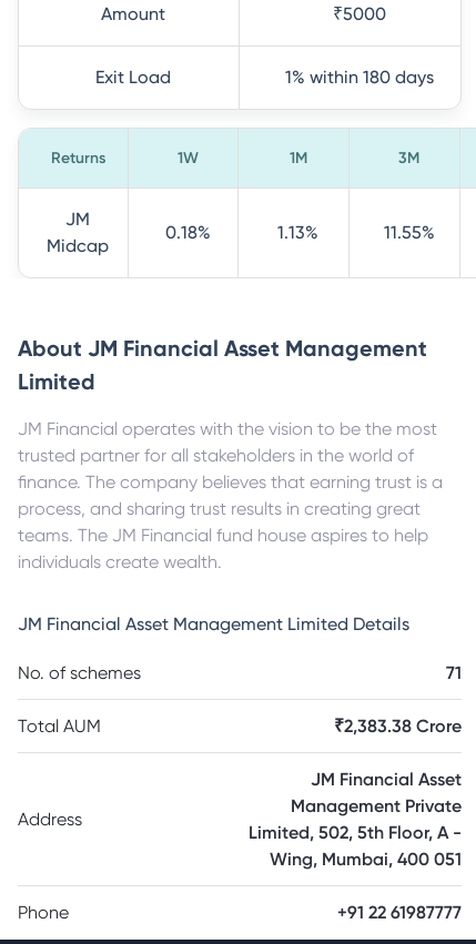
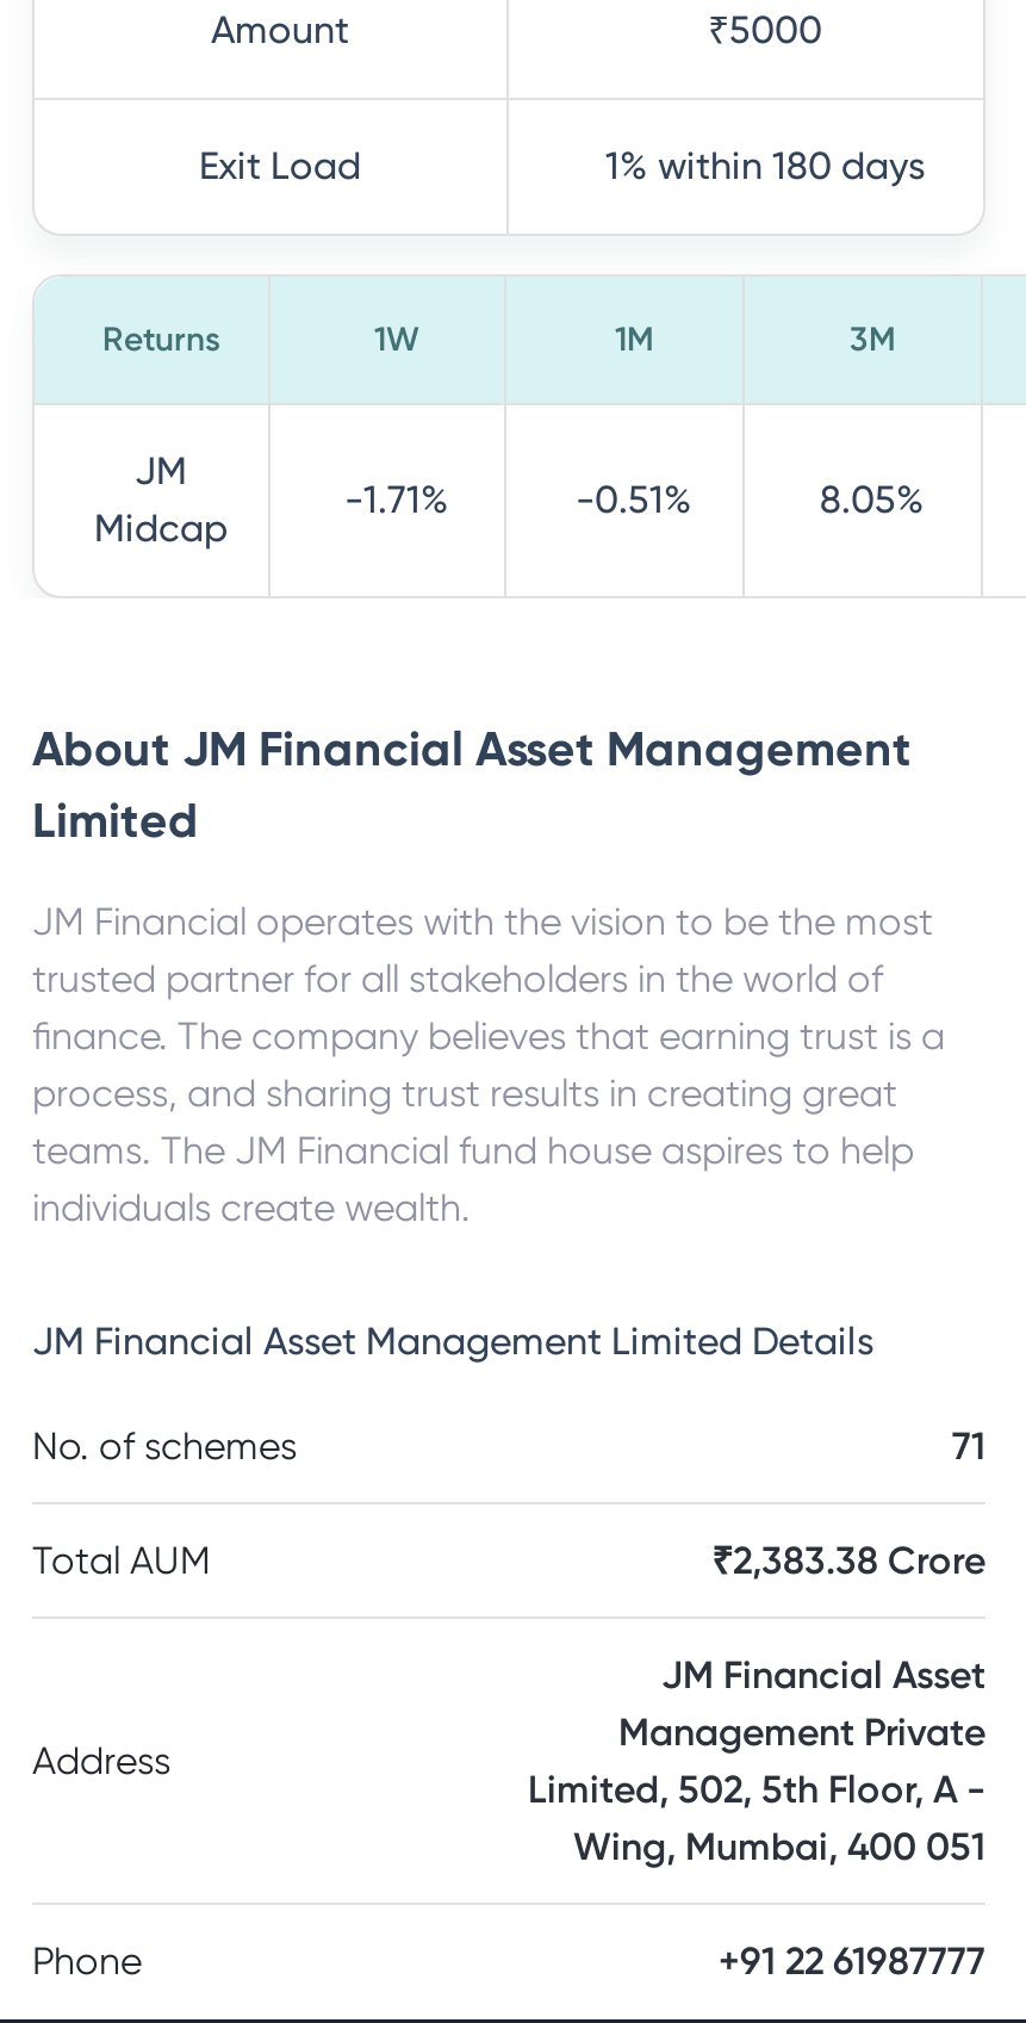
- 0.18%
+ -1.71%

- 1.13%
+ -0.51%

- 11.55%
+ 8.05%
